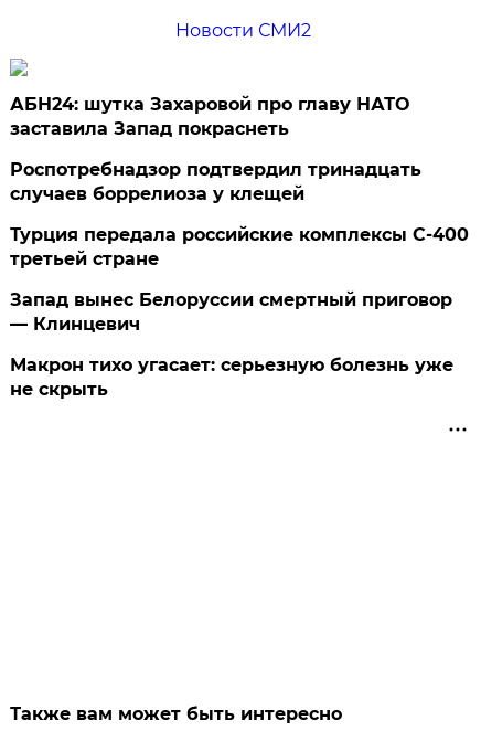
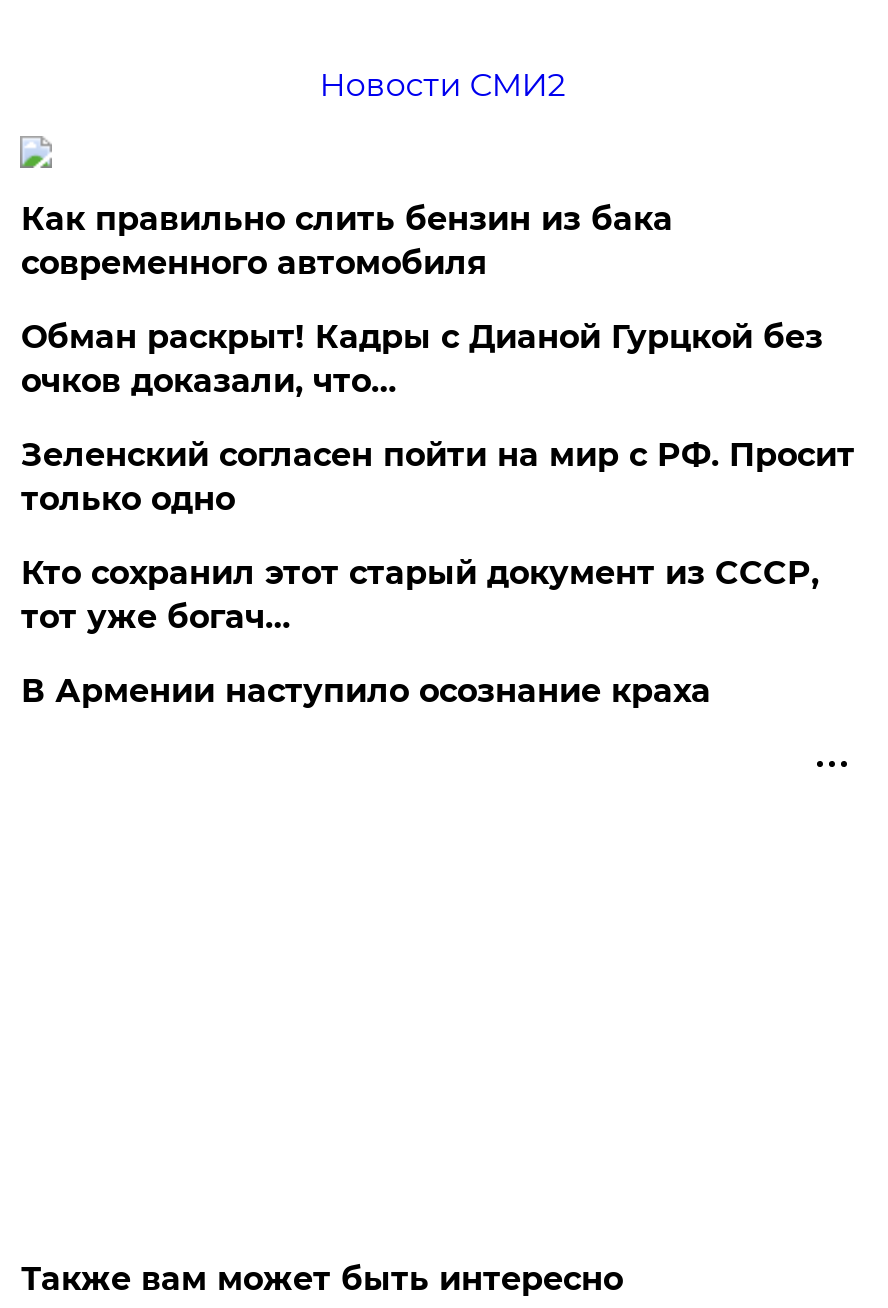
- АБН24: шутка Захаровой про главу НАТО
- заставила Запад покраснеть
+ Как правильно слить бензин из бака
+ современного автомобиля

- Роспотребнадзор подтвердил тринадцать
- случаев боррелиоза у клещей
+ Обман раскрыт! Кадры с Дианой Гурцкой без
+ очков доказали, что…

- Турция передала российские комплексы С-400
- третьей стране
+ Зеленский согласен пойти на мир с РФ. Просит
+ только одно

- Запад вынес Белоруссии смертный приговор
- — Клинцевич
+ Кто сохранил этот старый документ из СССР,
+ тот уже богач…

- Макрон тихо угасает: серьезную болезнь уже
- не скрыть
+ В Армении наступило осознание краха
